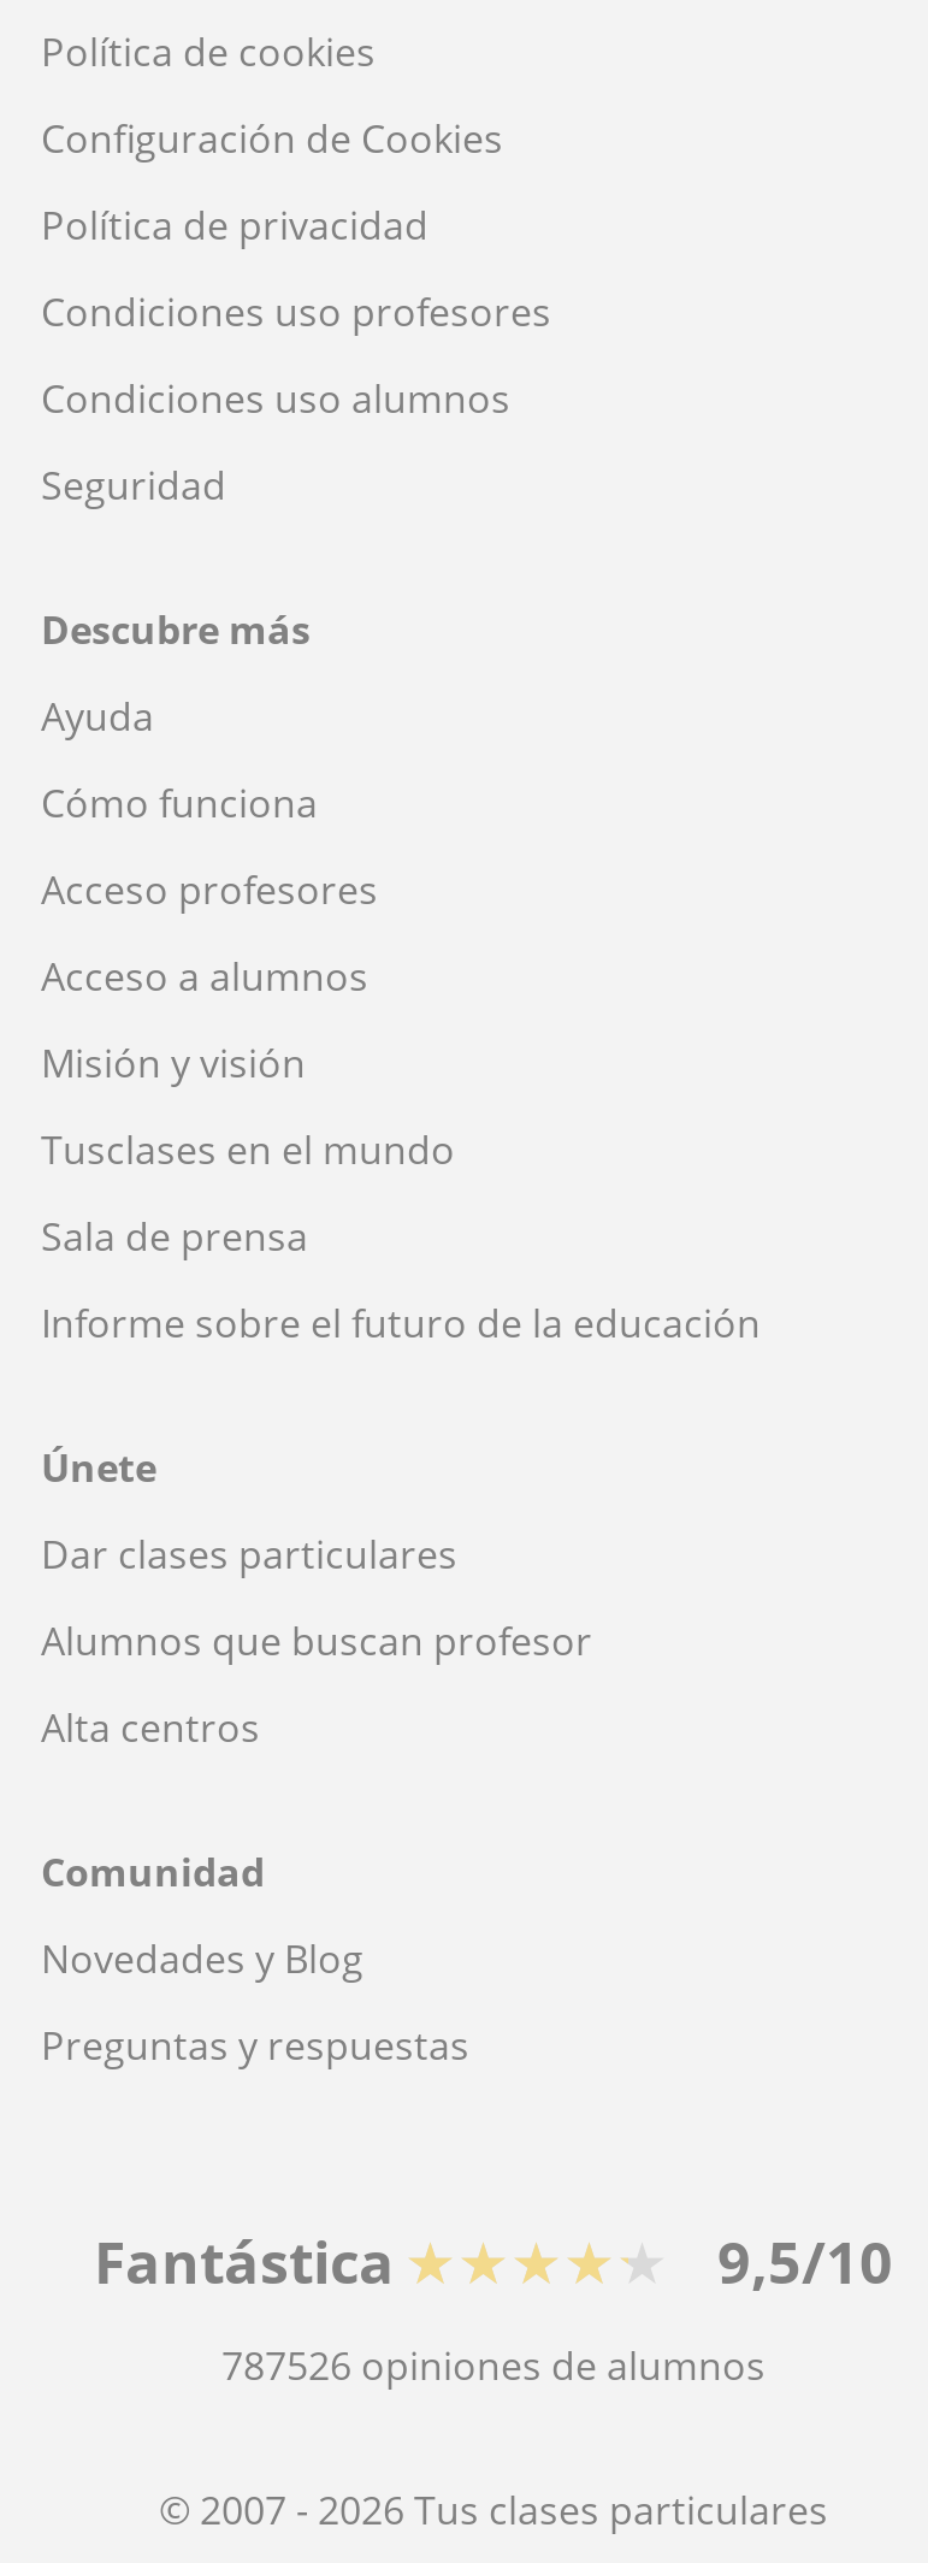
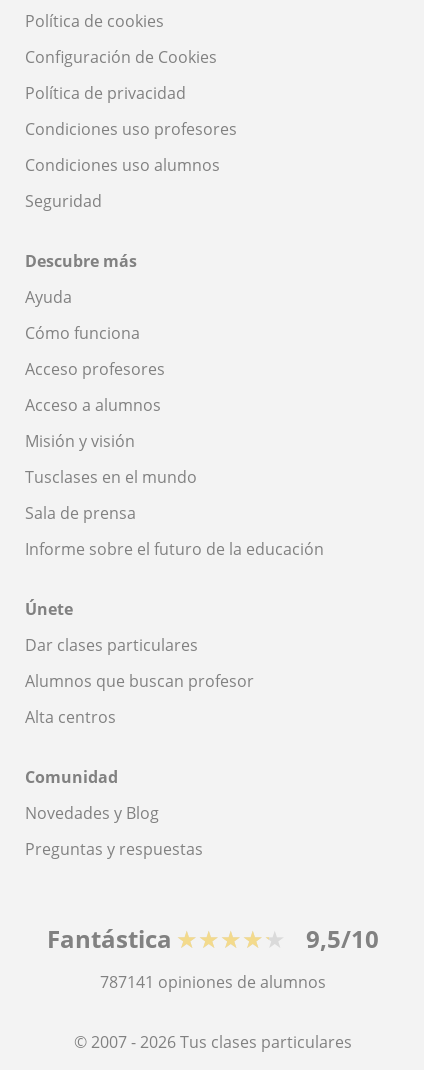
- 787526 opiniones de alumnos
+ 787141 opiniones de alumnos
